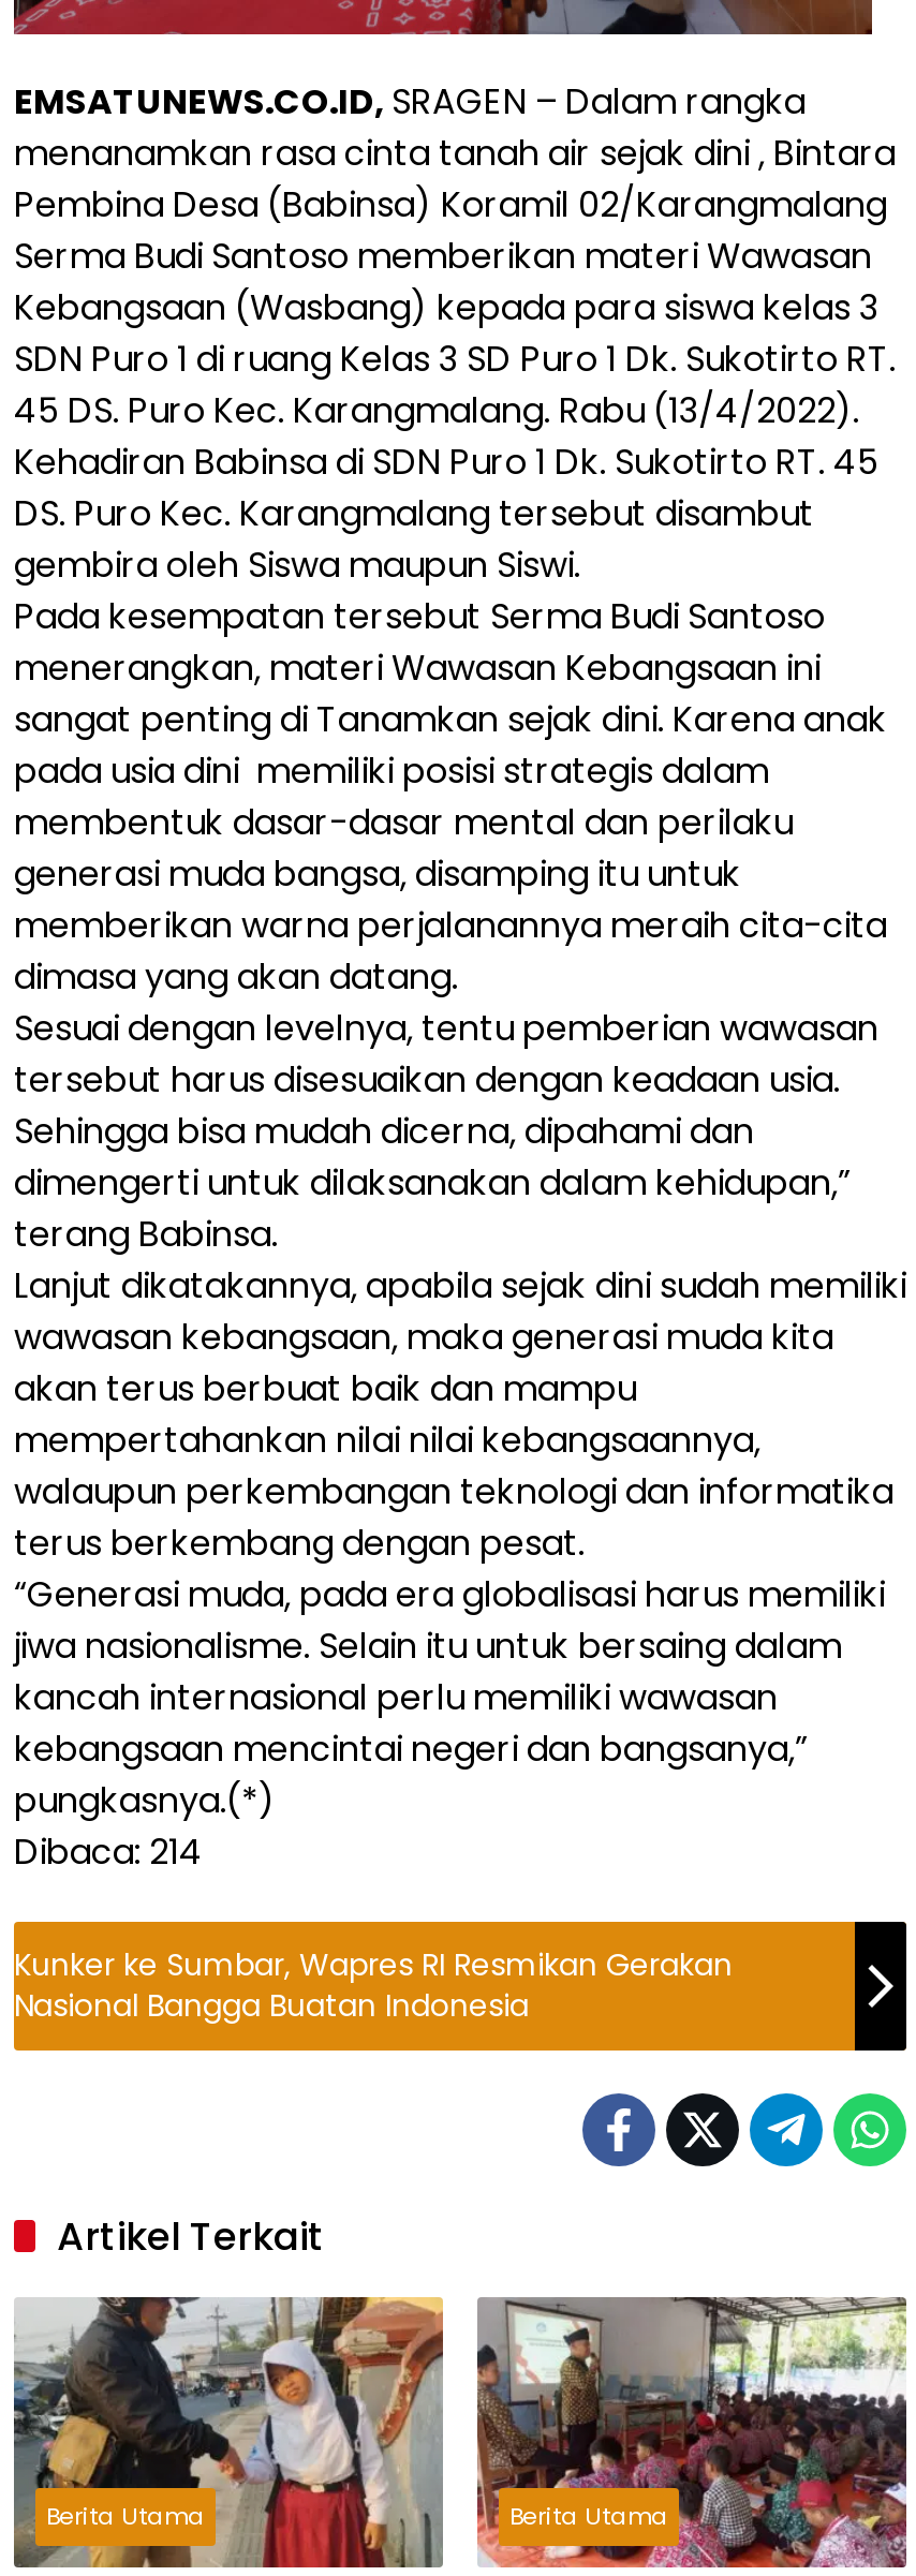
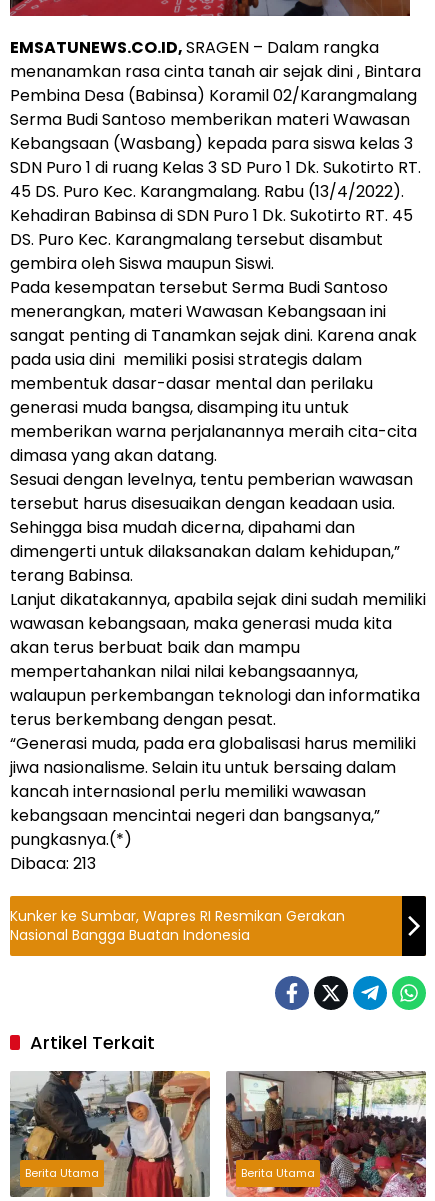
- Dibaca: 214
+ Dibaca: 213
